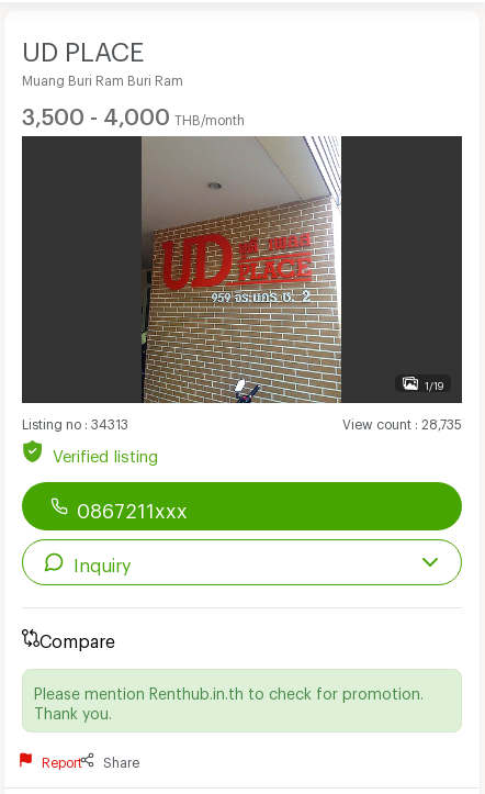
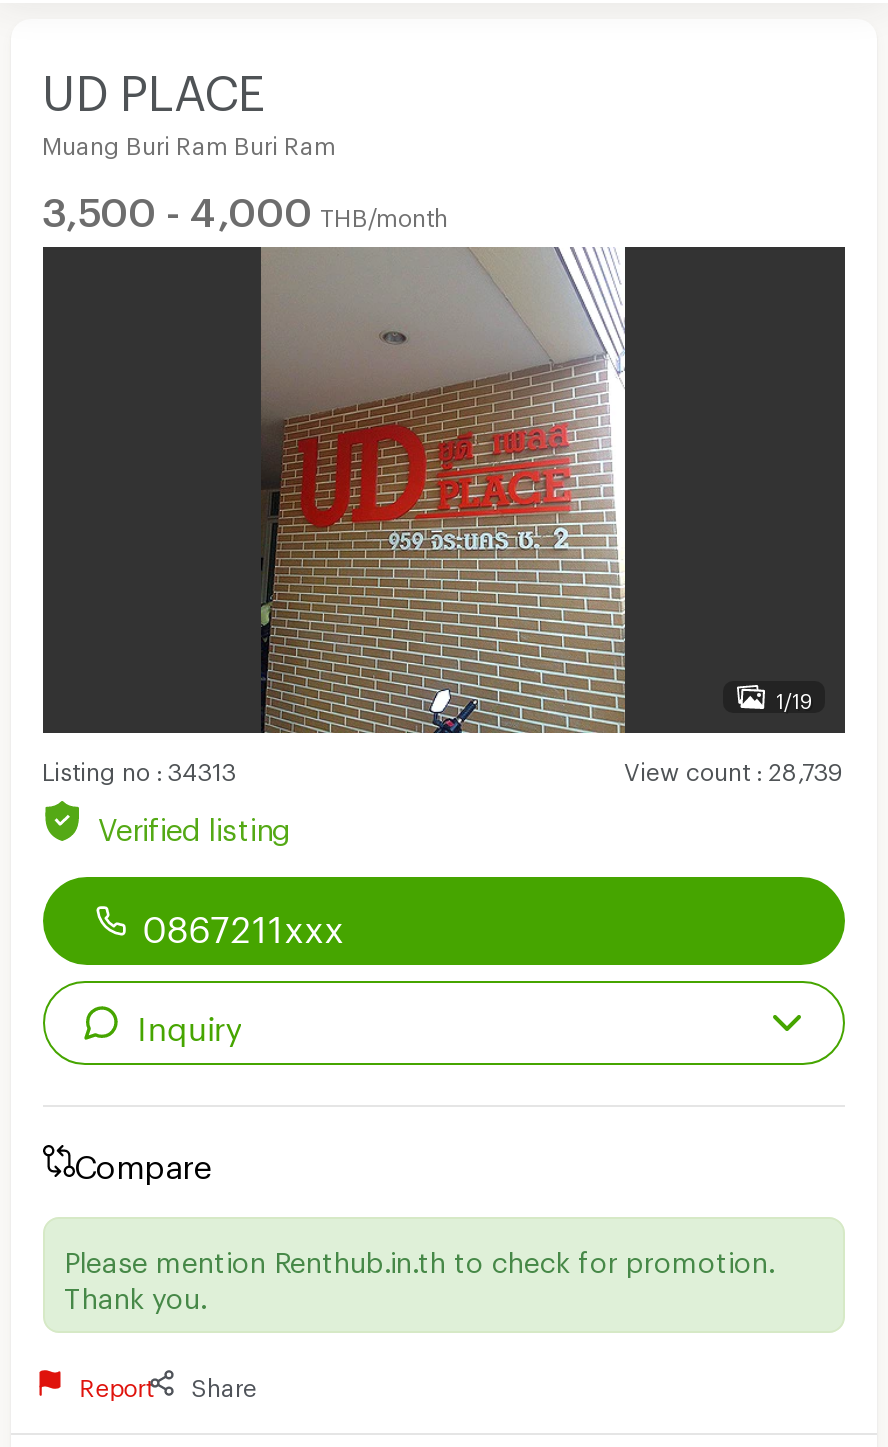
- View count: 28,735
+ View count: 28,739
